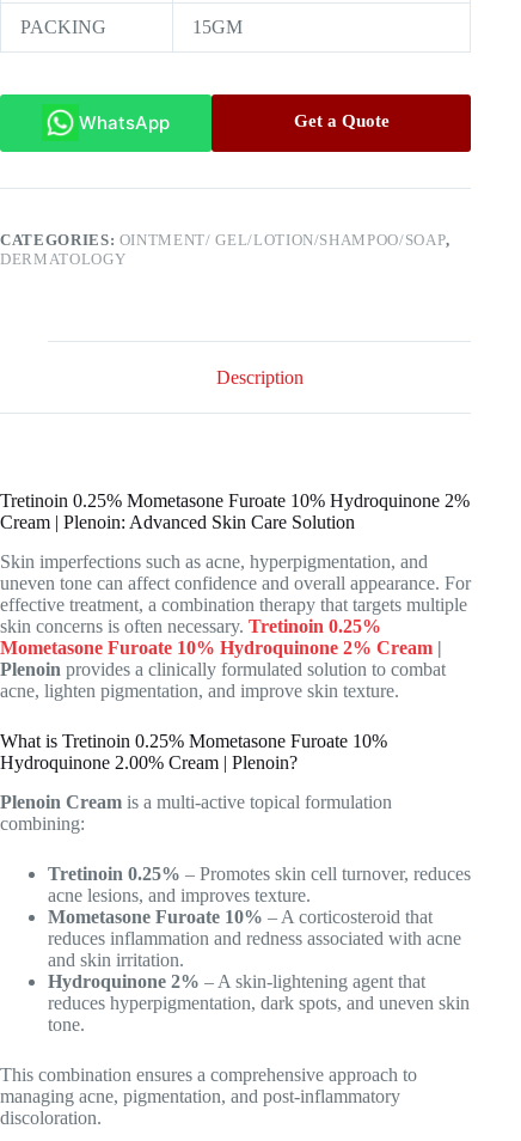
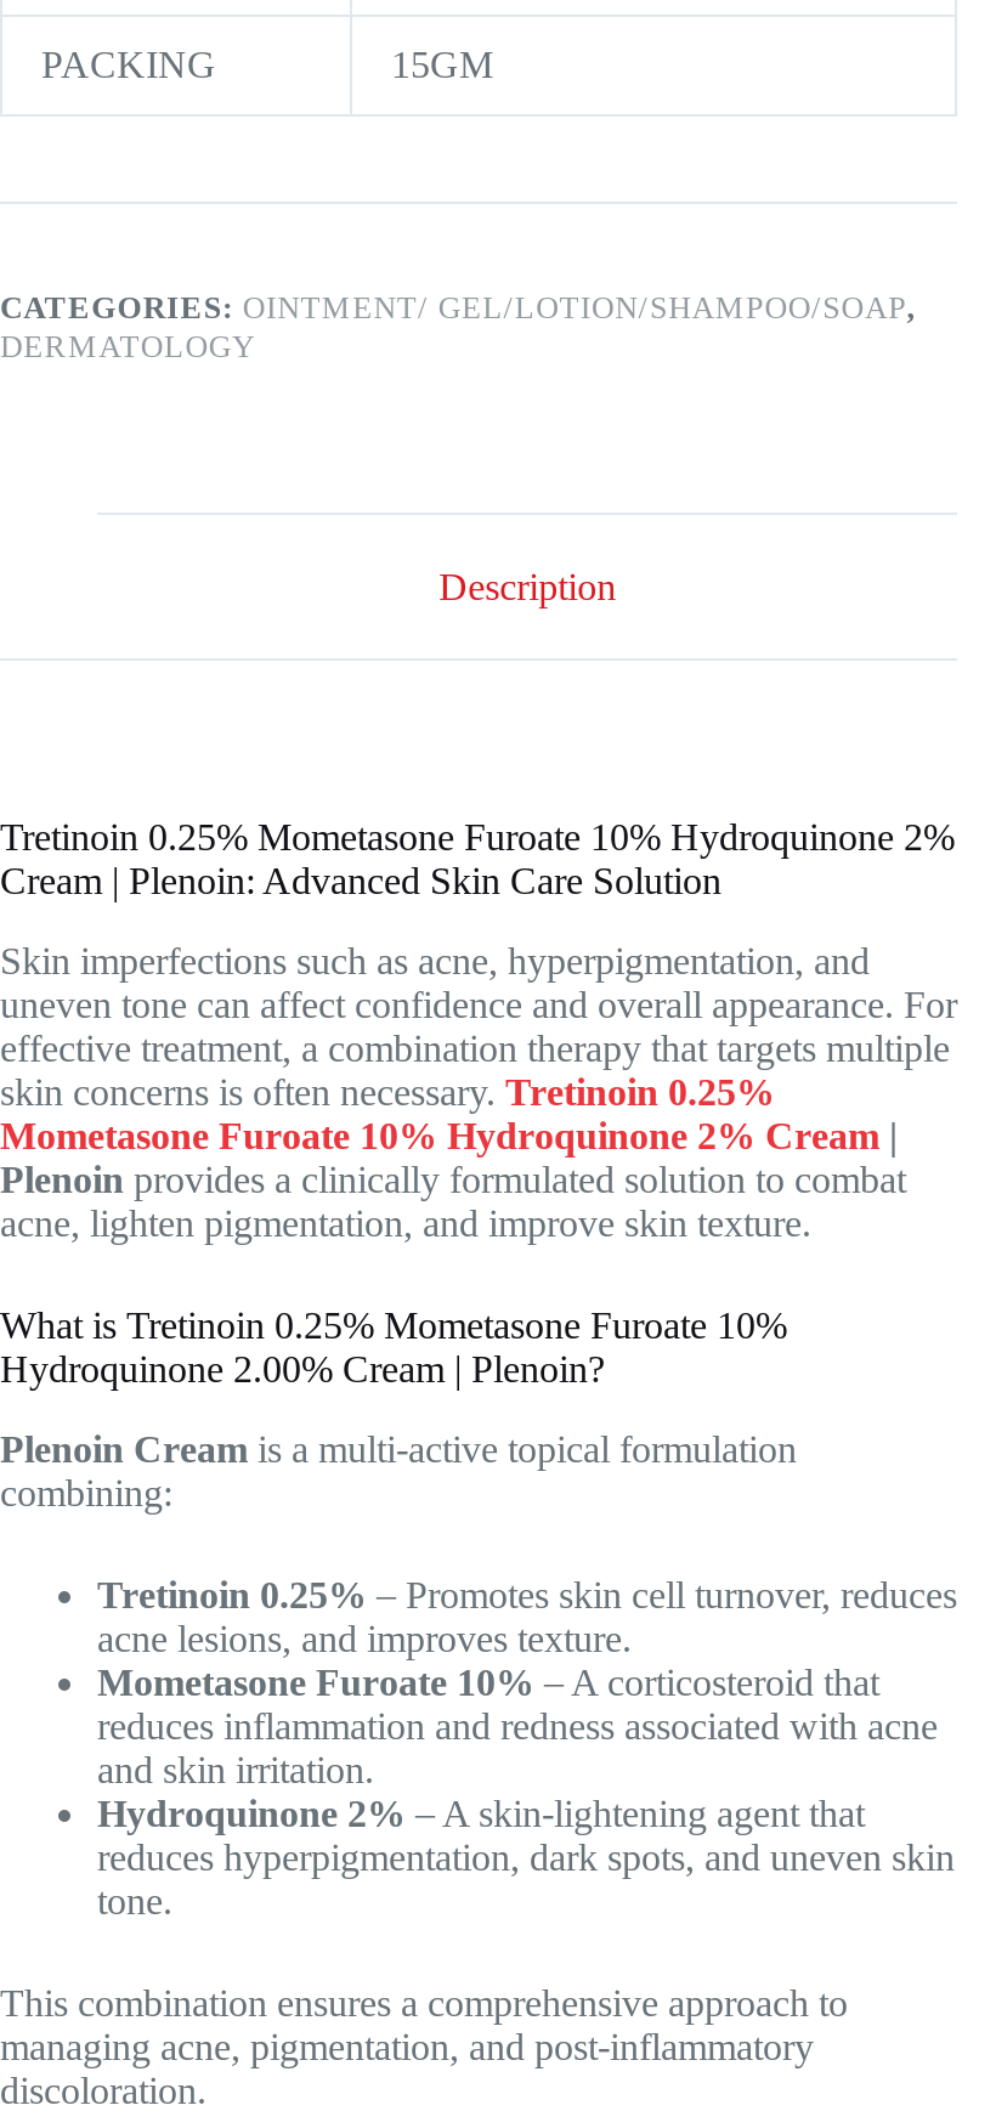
- WhatsApp
- Get a Quote
